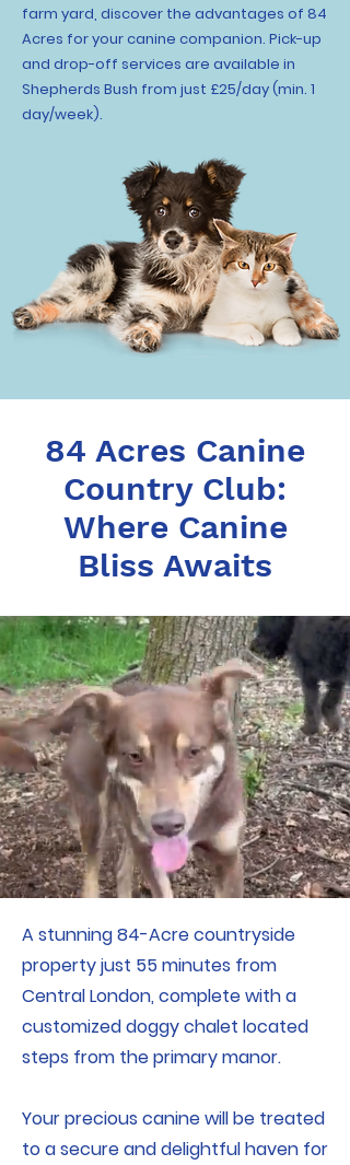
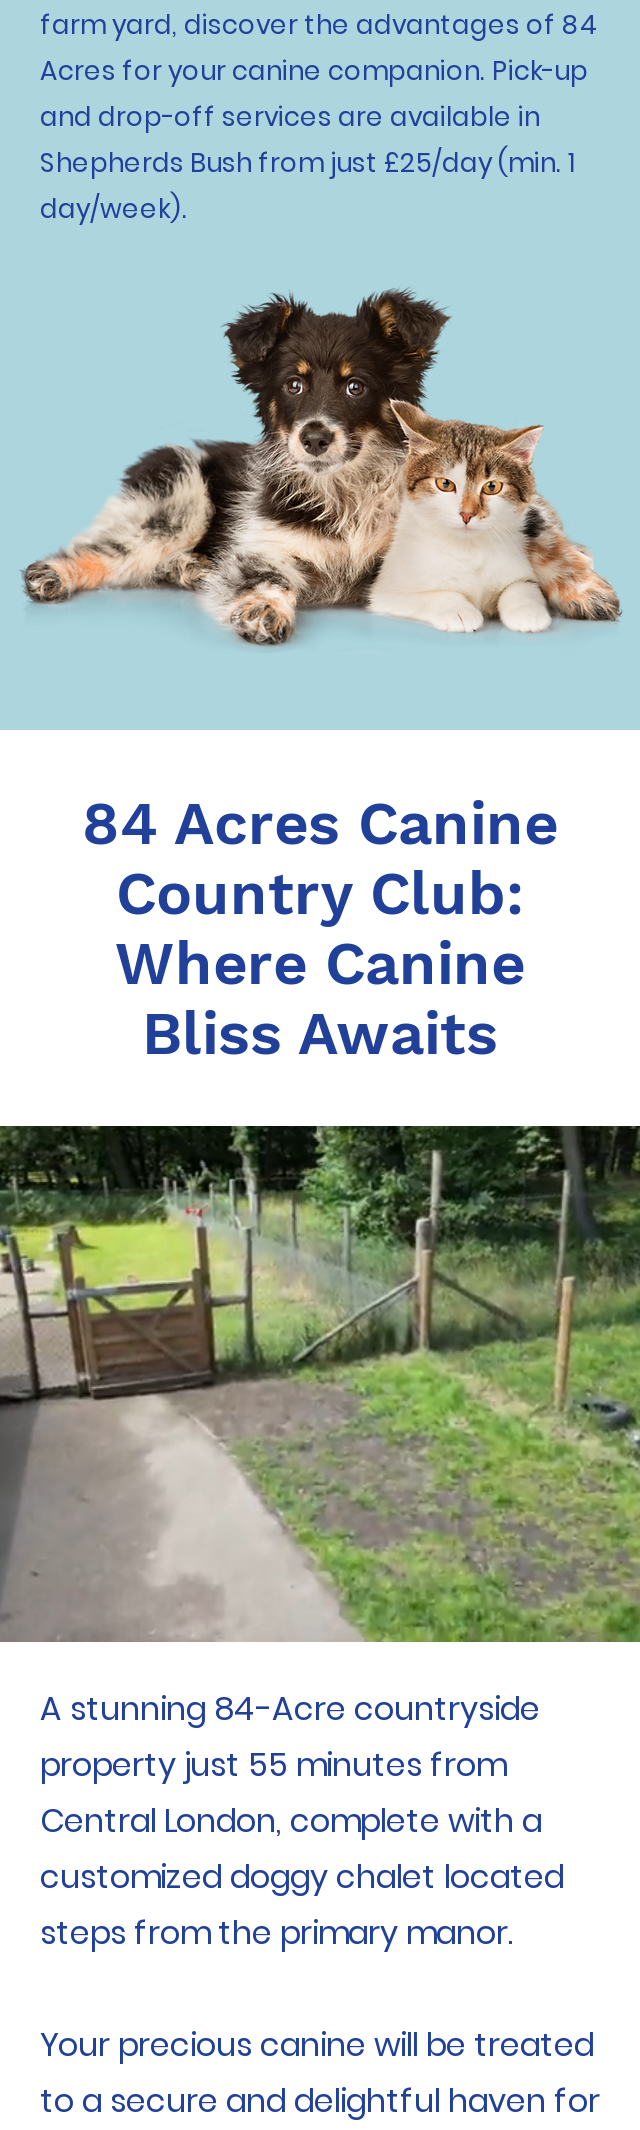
- [image]
+ [image]
